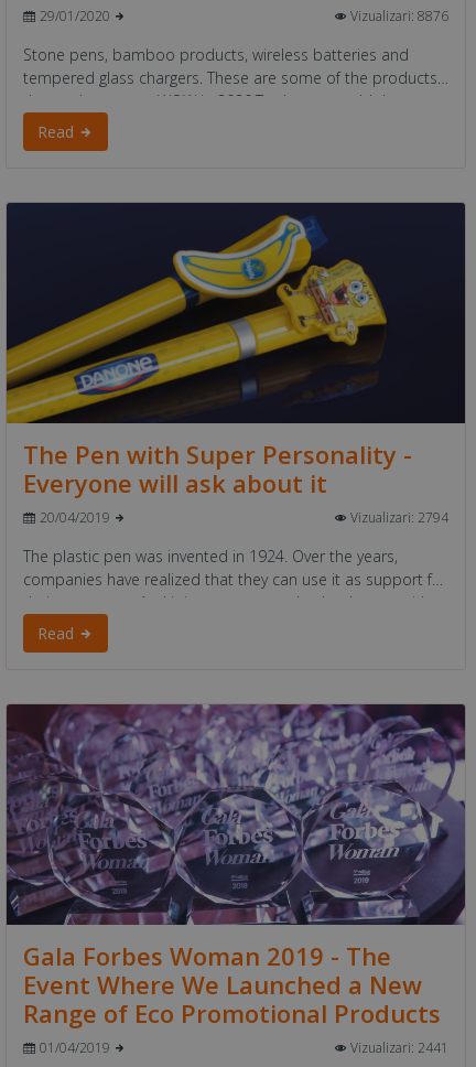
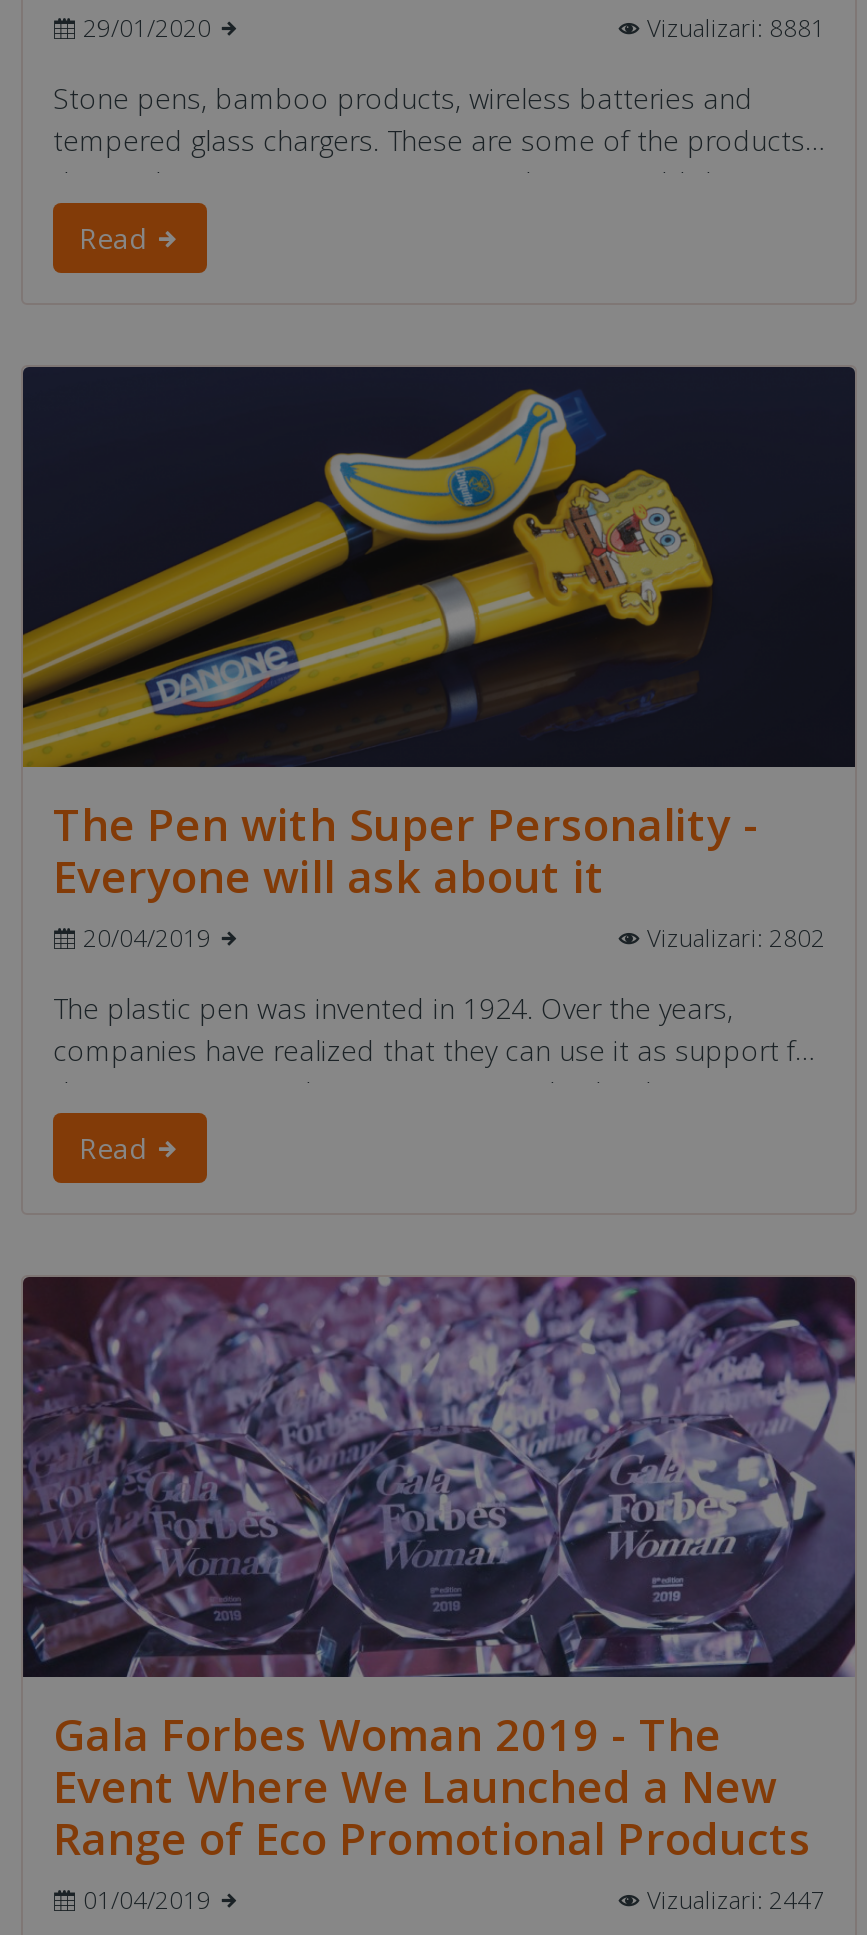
- Vizualizari: 8876
+ Vizualizari: 8881

- Vizualizari: 2794
+ Vizualizari: 2802

- Vizualizari: 2441
+ Vizualizari: 2447
